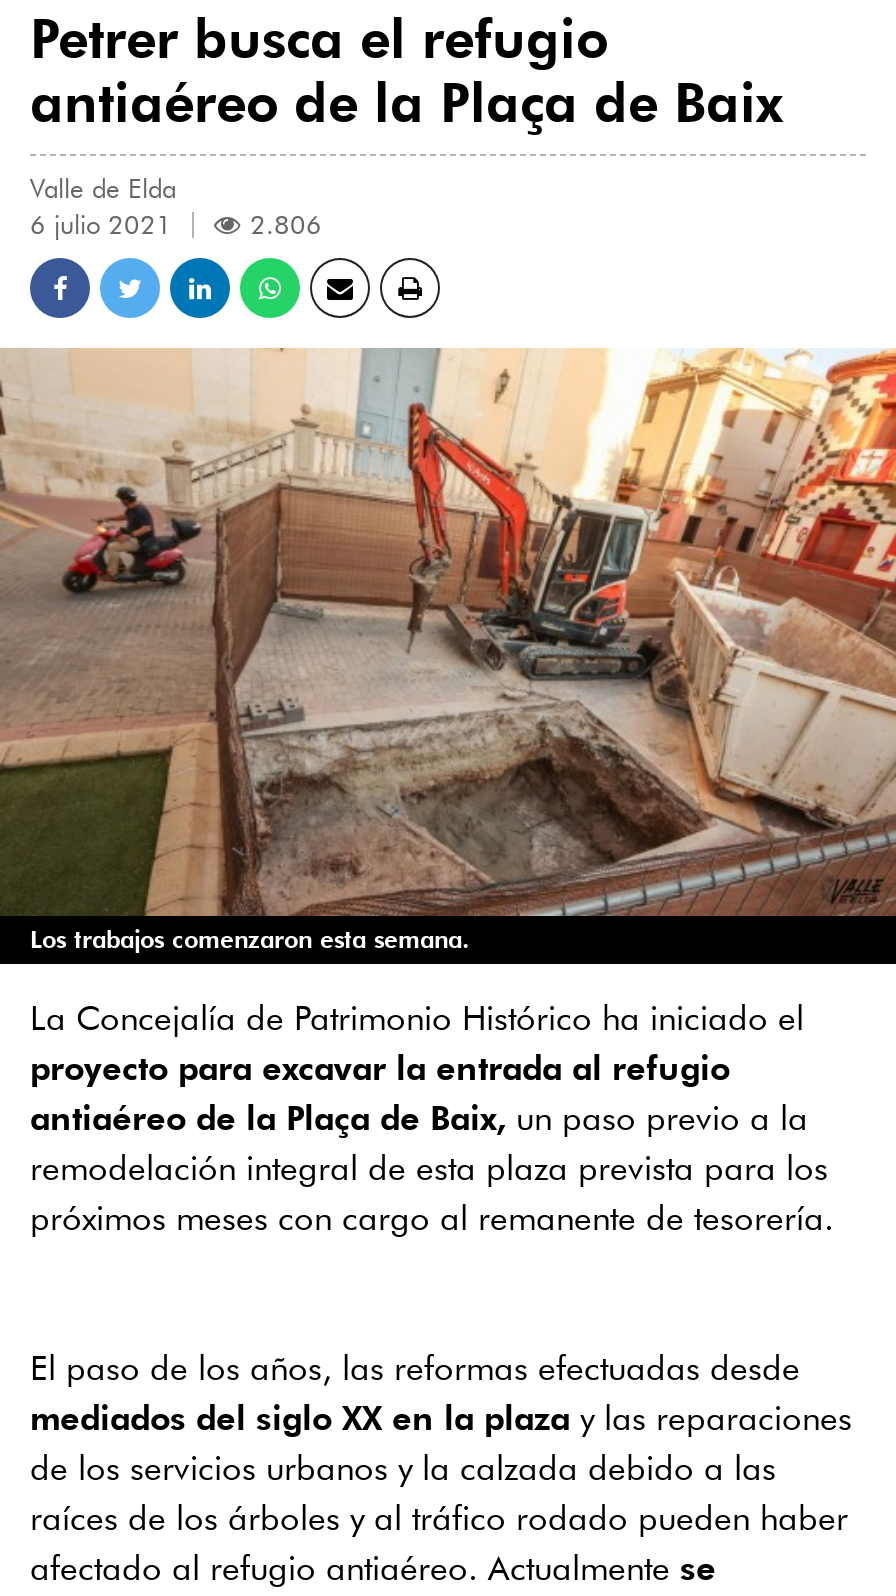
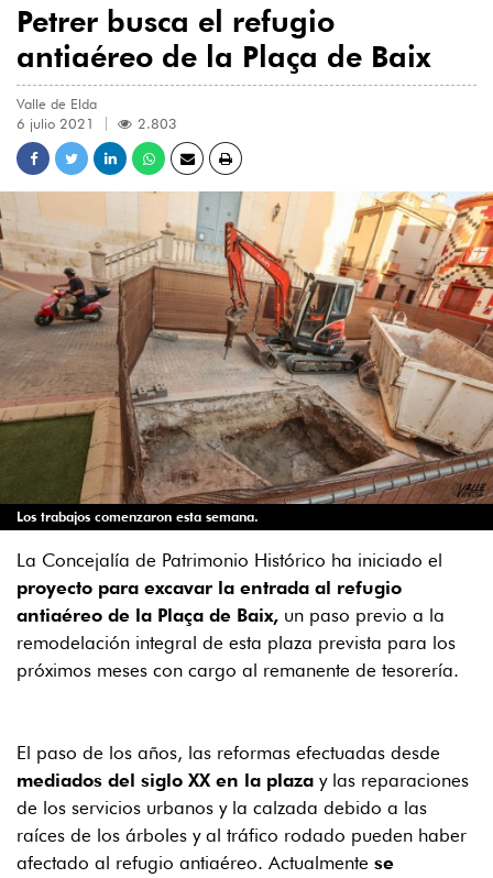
- 2.806
+ 2.803
